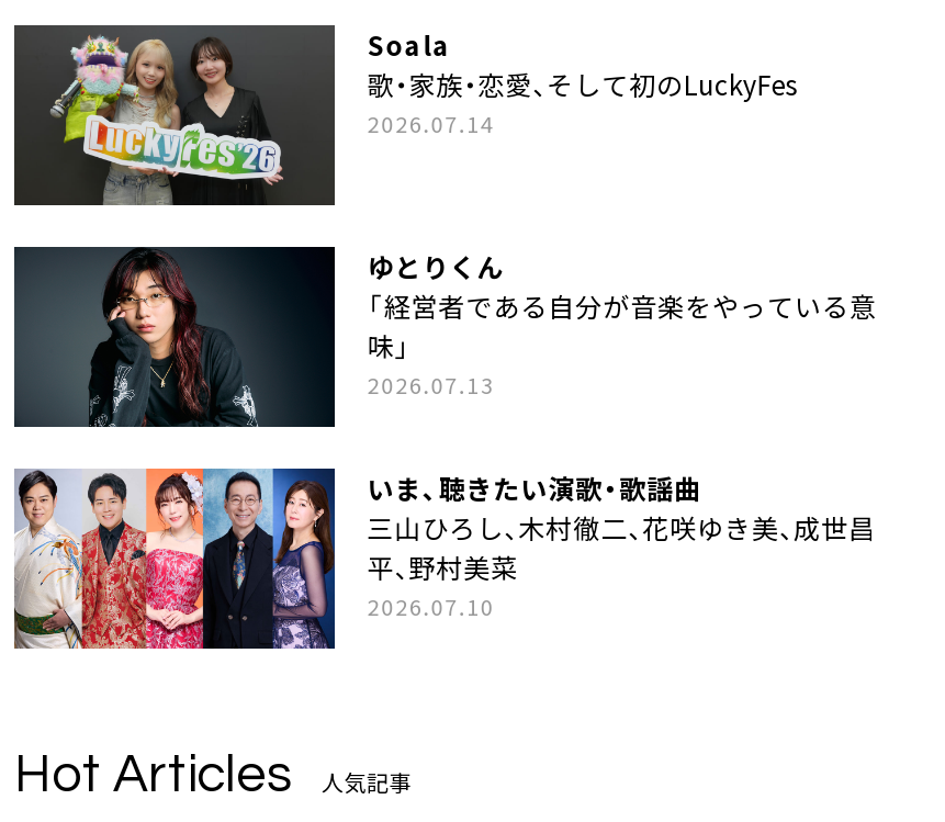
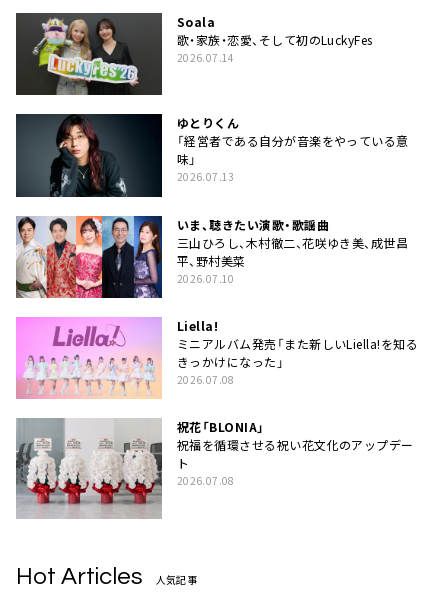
+ [image]
+ Liella!
+ ミニアルバム発売「また新しいLiella!を知る
+ きっかけになった」
+ 2026.07.08
+ 祝花「BLONIA」
+ 祝福を循環させる祝い花文化のアップデー
+ ト
+ 2026.07.08

+ [image]
